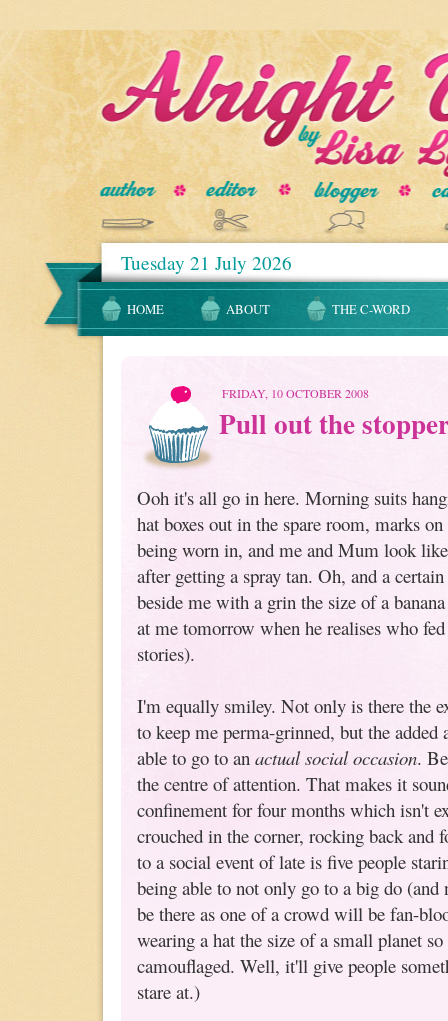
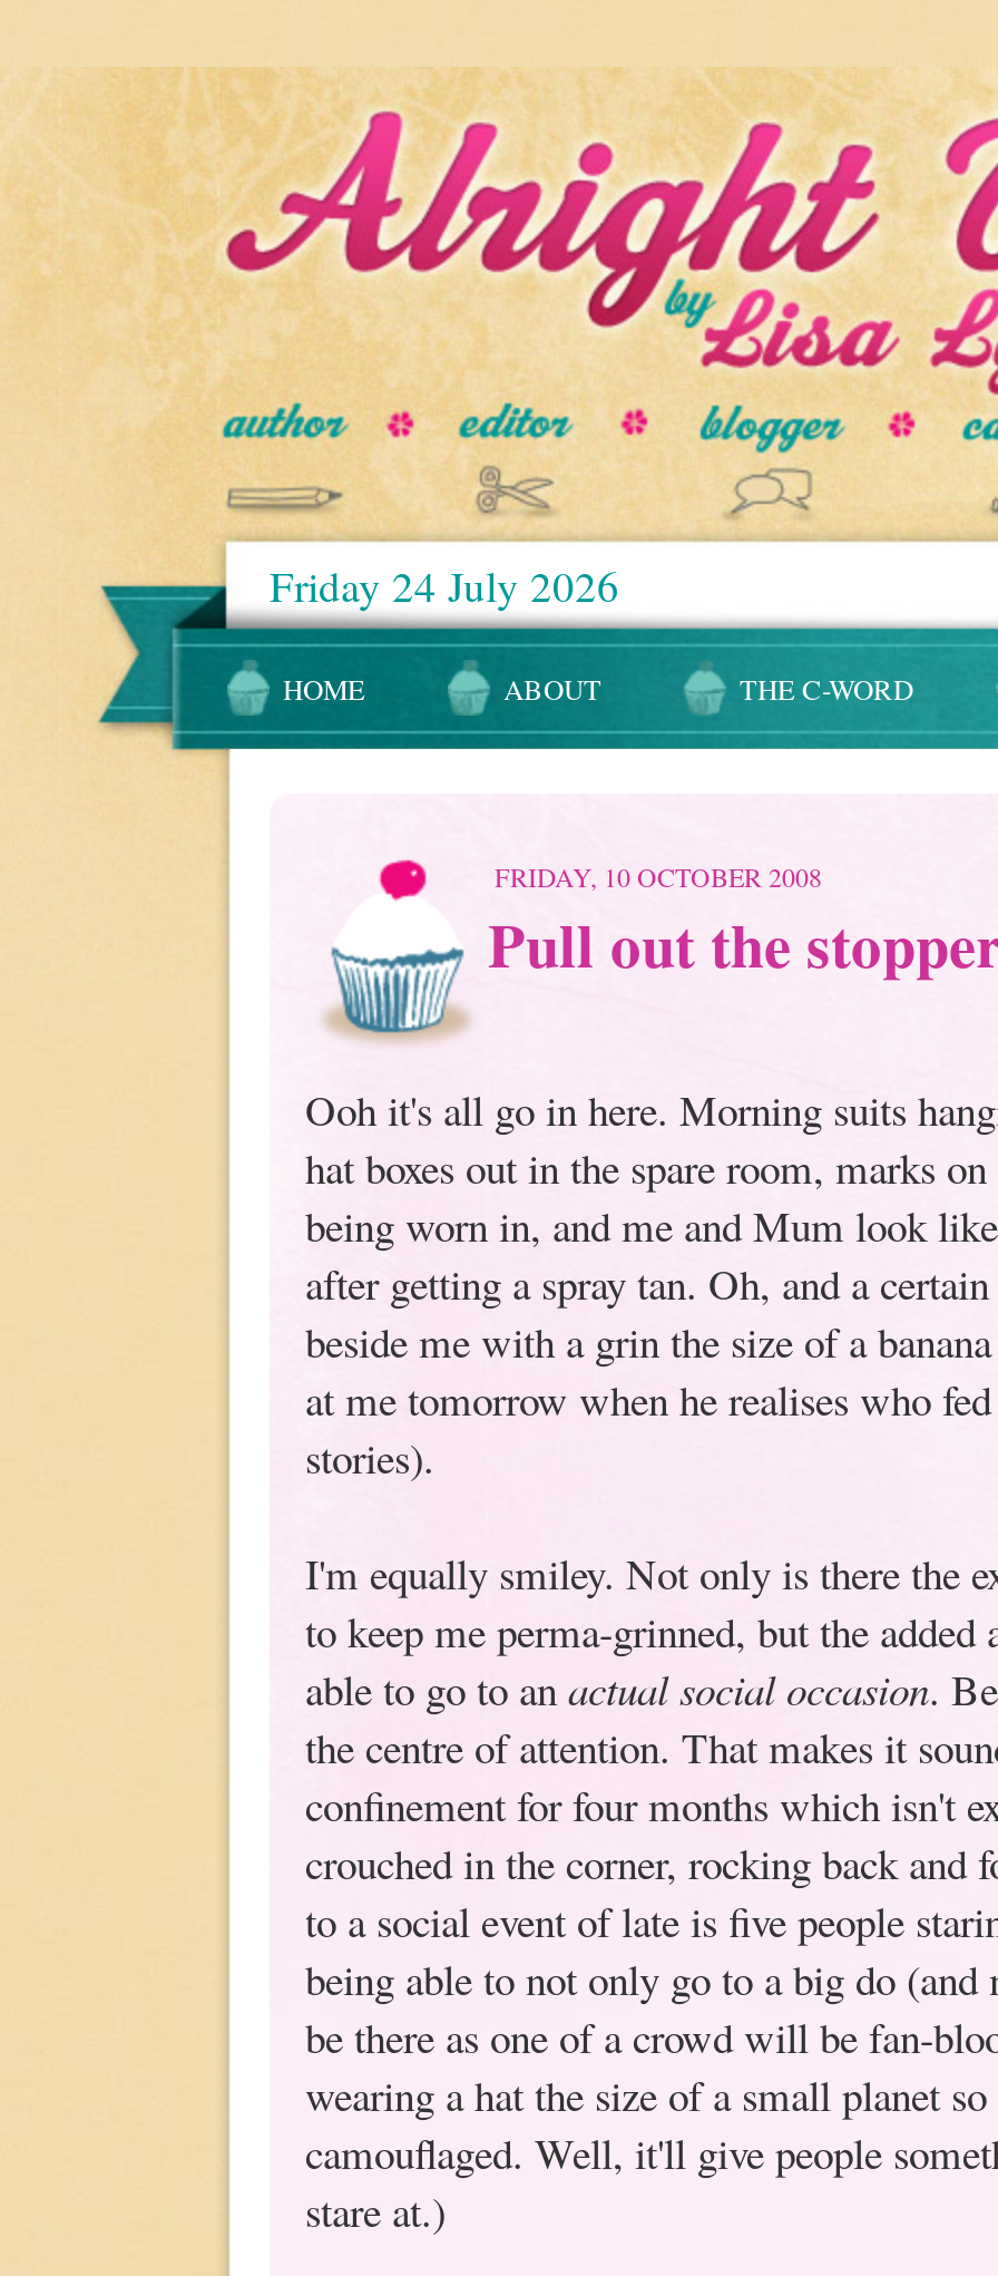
- Tuesday 21 July 2026
+ Friday 24 July 2026
